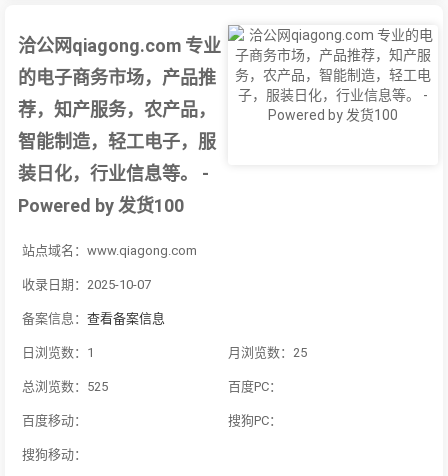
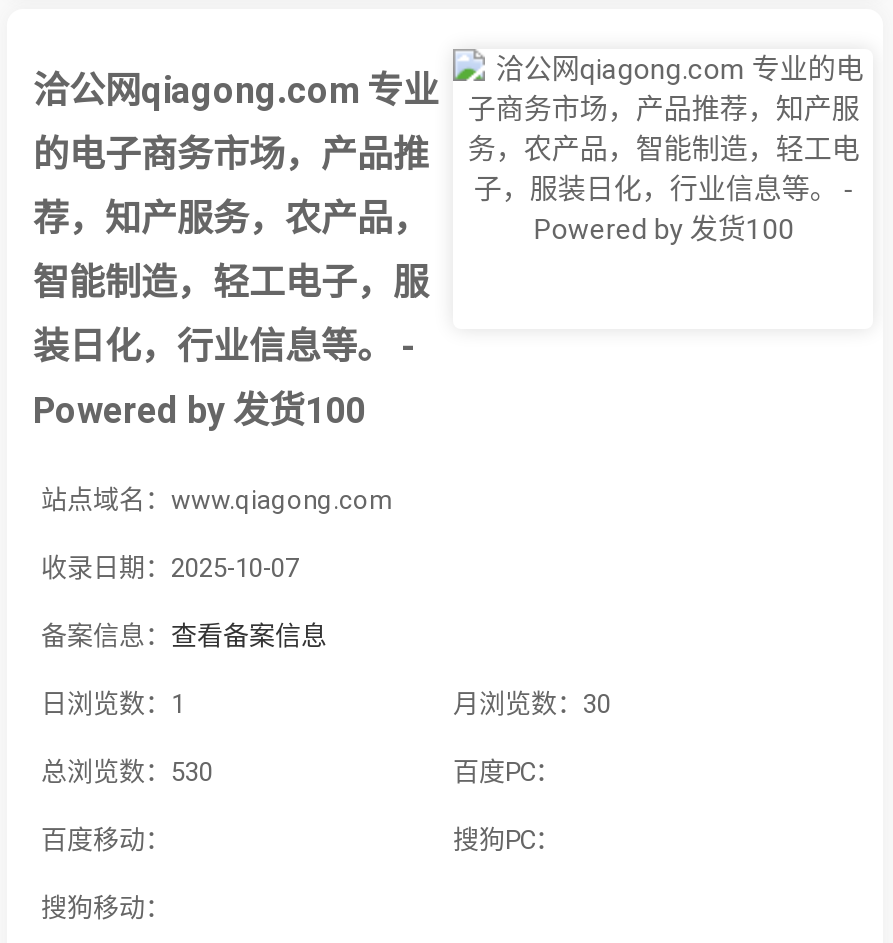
- 月浏览数：25
+ 月浏览数：30

- 总浏览数：525
+ 总浏览数：530
